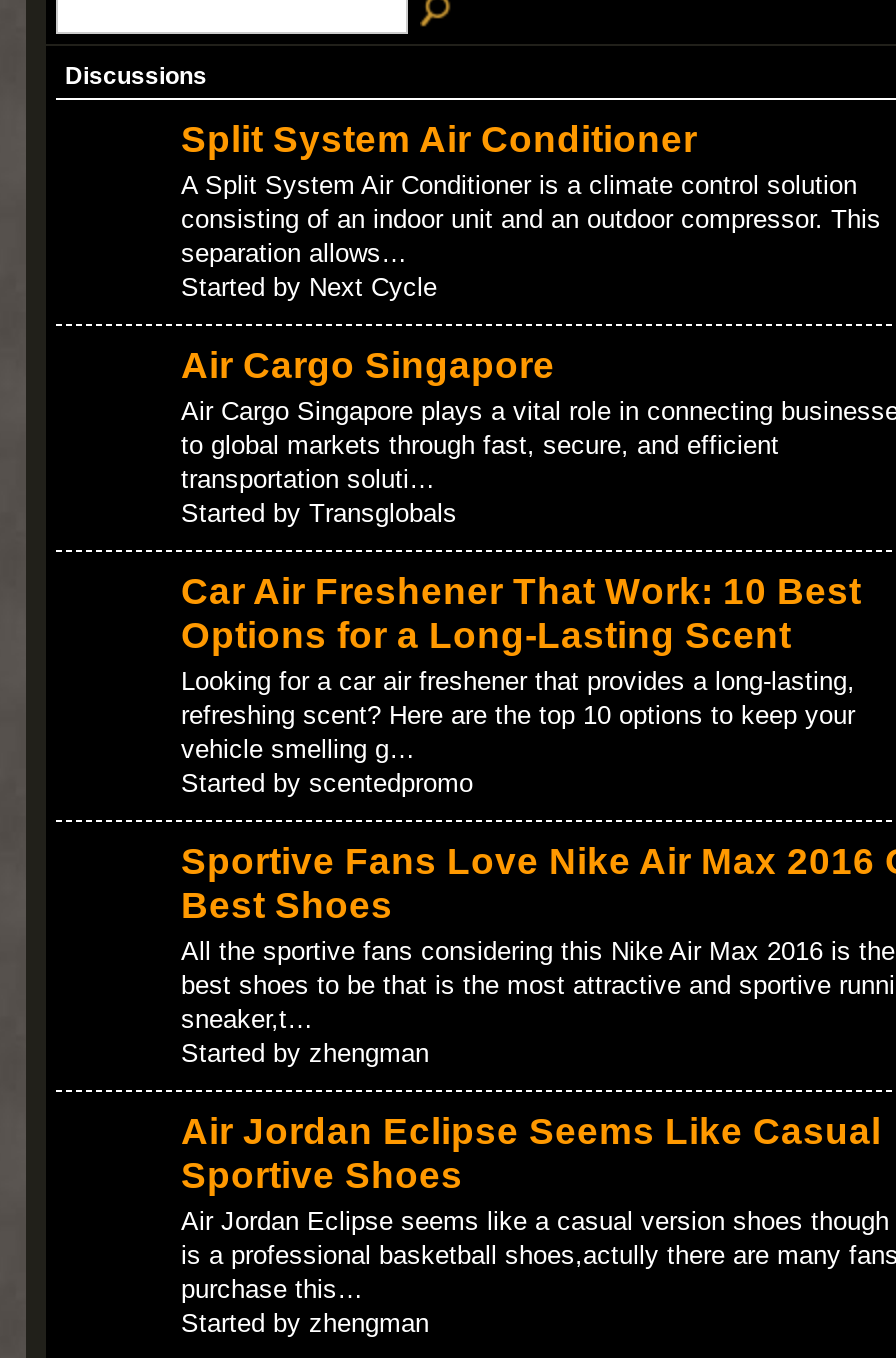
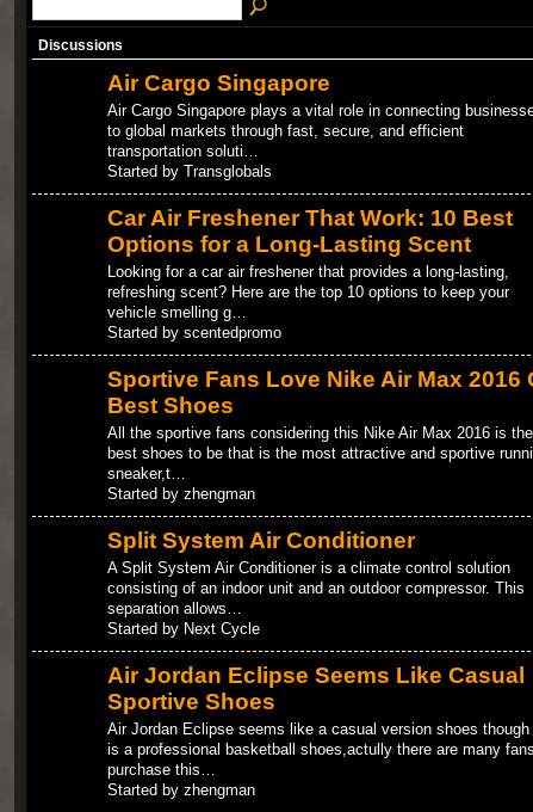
moved down: Split System Air Conditioner | A Split System Air Conditioner is a climate control solution | consisting of an indoor unit and an outdoor compressor. This | separation allows… | Started by Next Cycle

moved up: Air Cargo Singapore | to global markets through fast, secure, and efficient | transportation soluti… | ... | sneaker,t… | Started by zhengman
